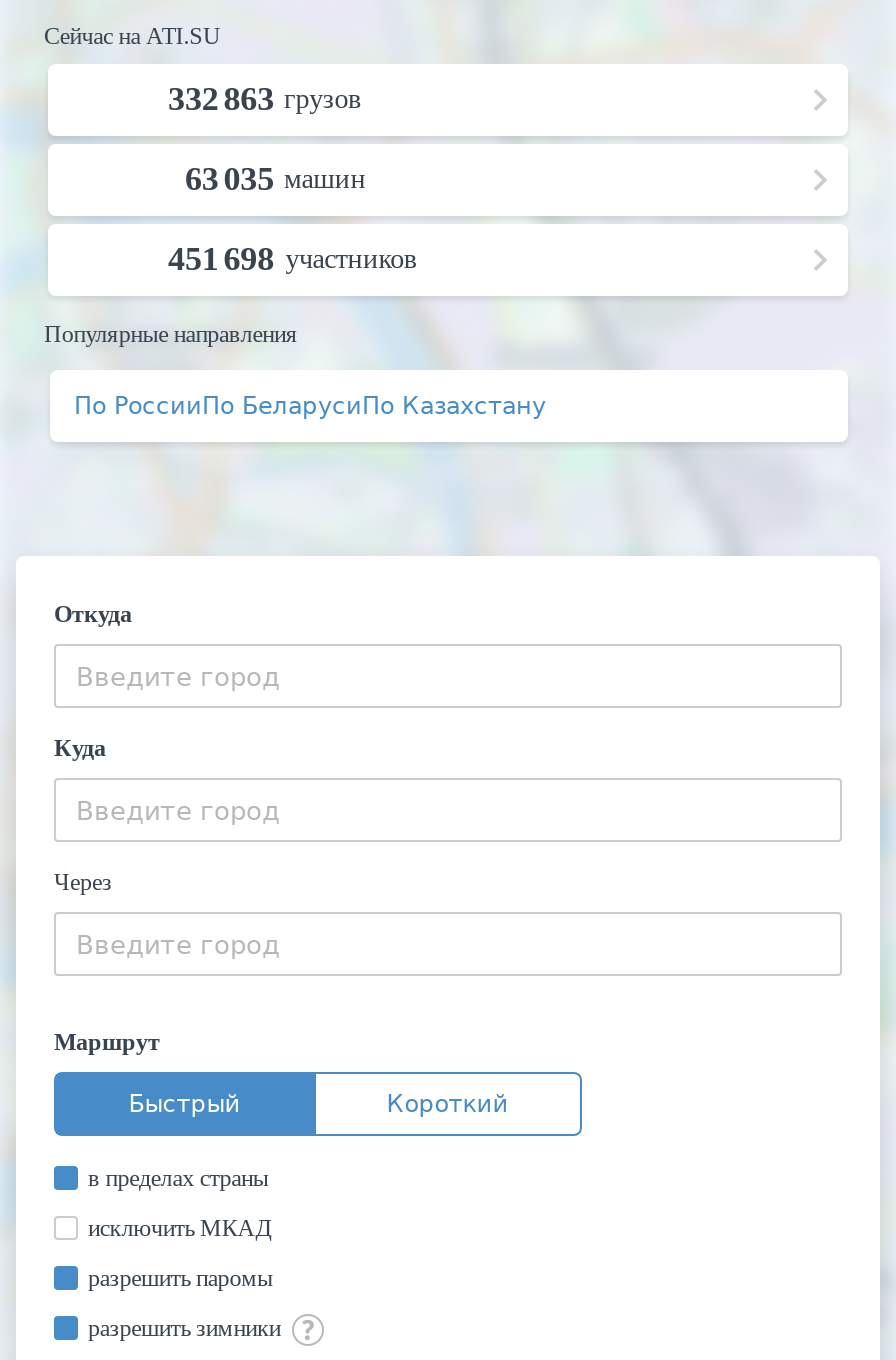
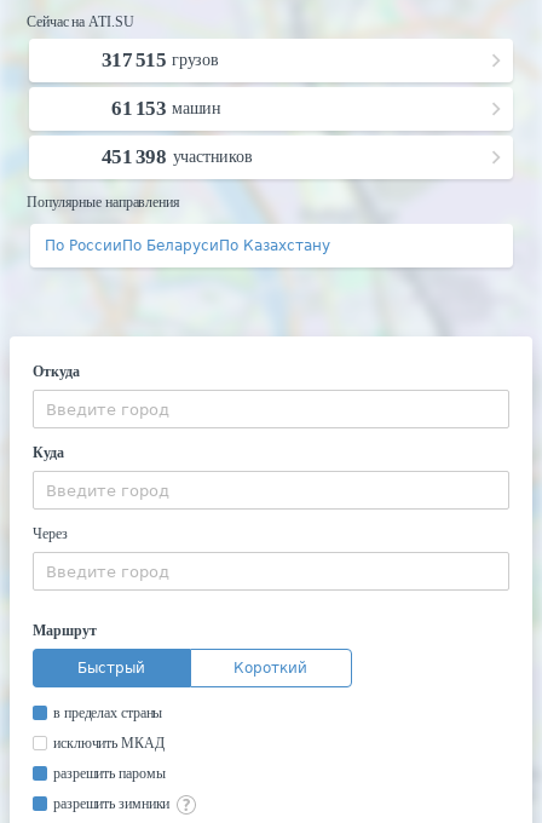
- 332 863 грузов
+ 317 515 грузов

- 63 035 машин
+ 61 153 машин

- 451 698 участников
+ 451 398 участников
